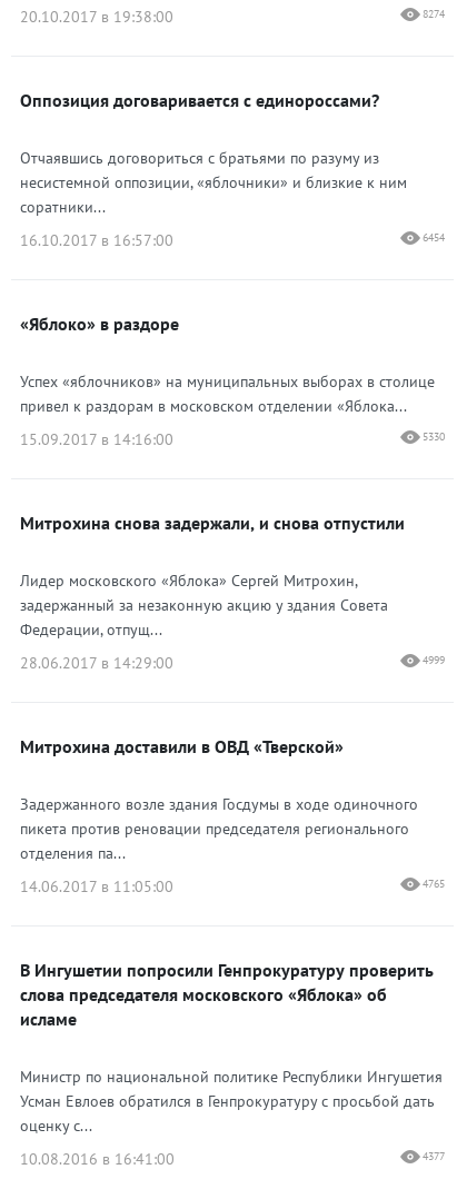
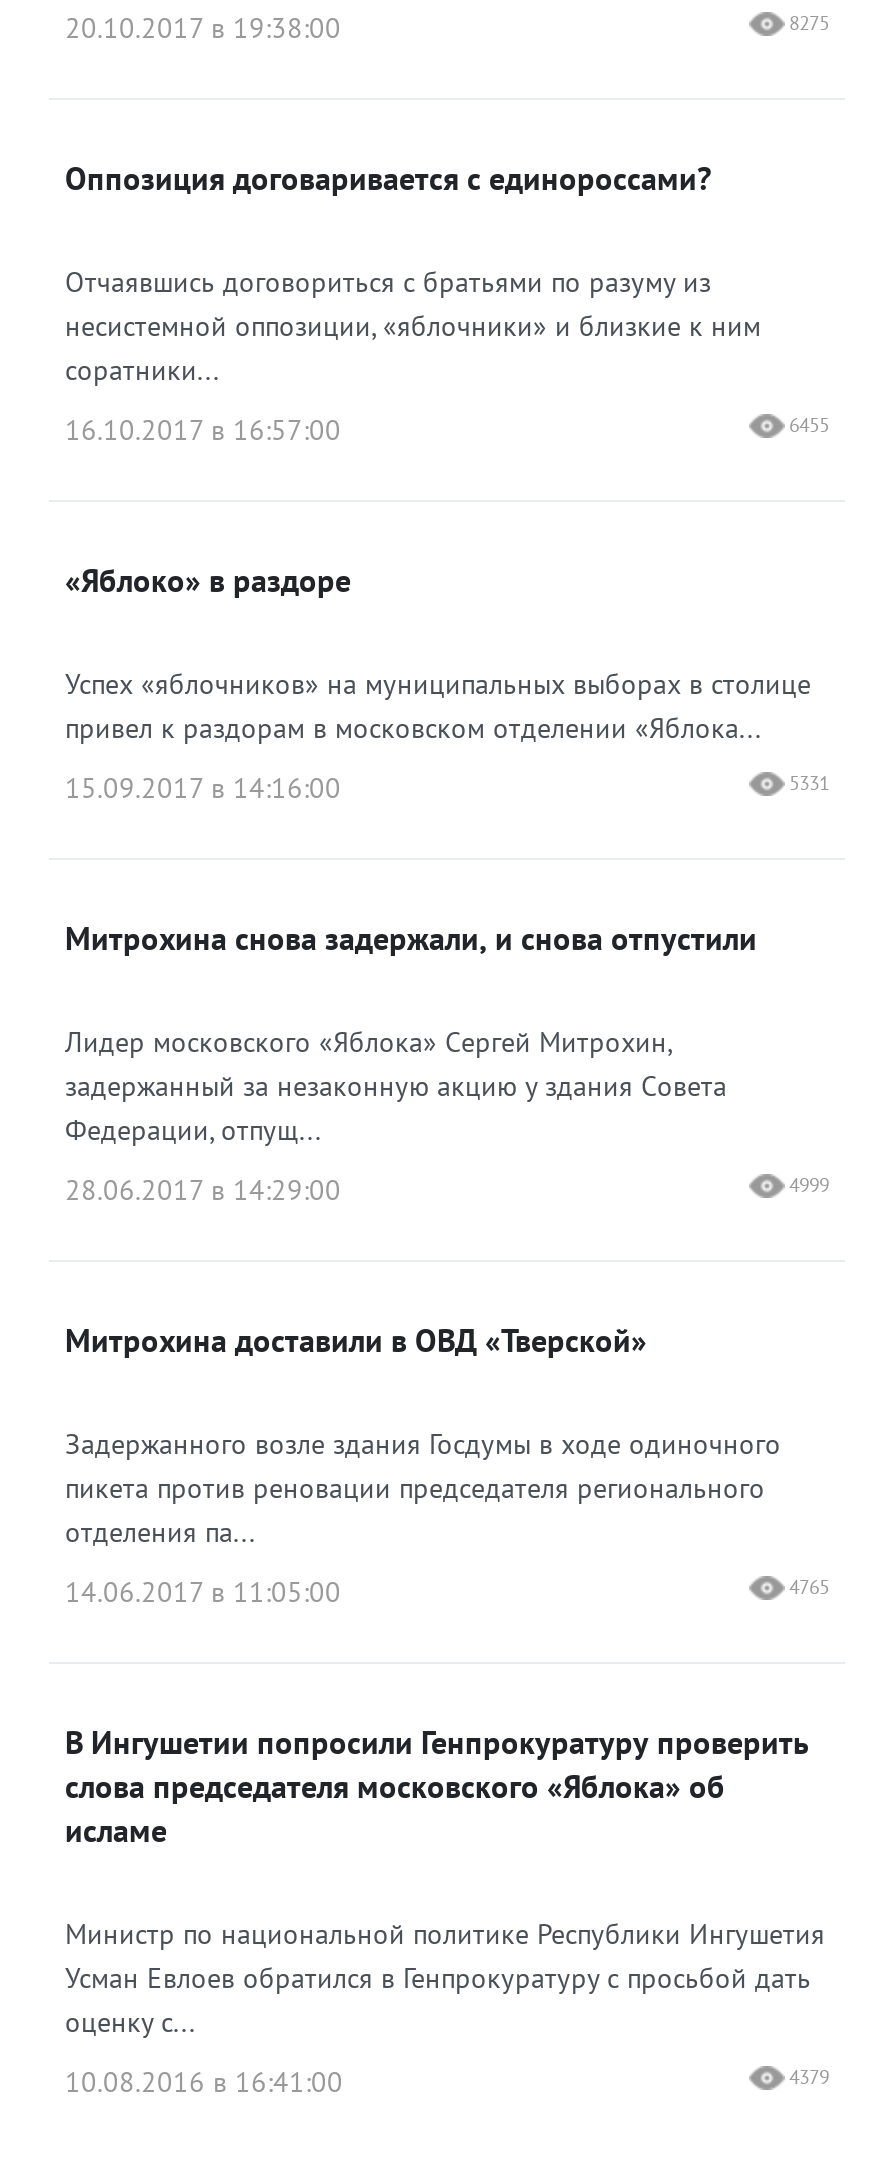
- 8274
+ 8275

- 6454
+ 6455

- 5330
+ 5331

- 4377
+ 4379
